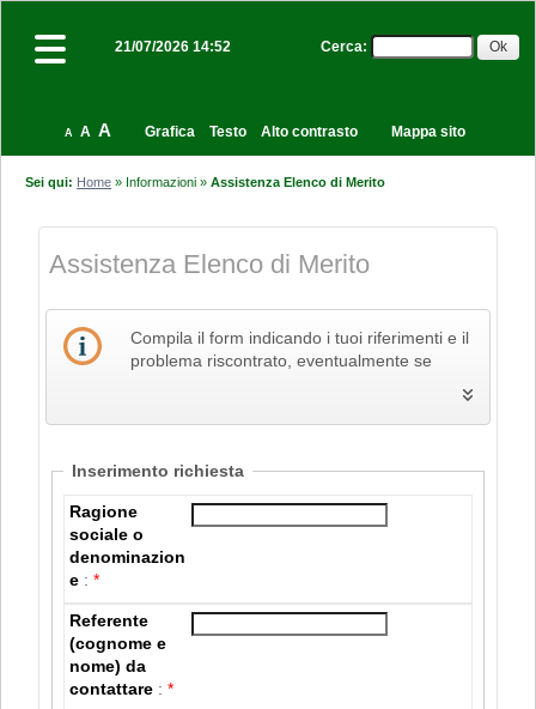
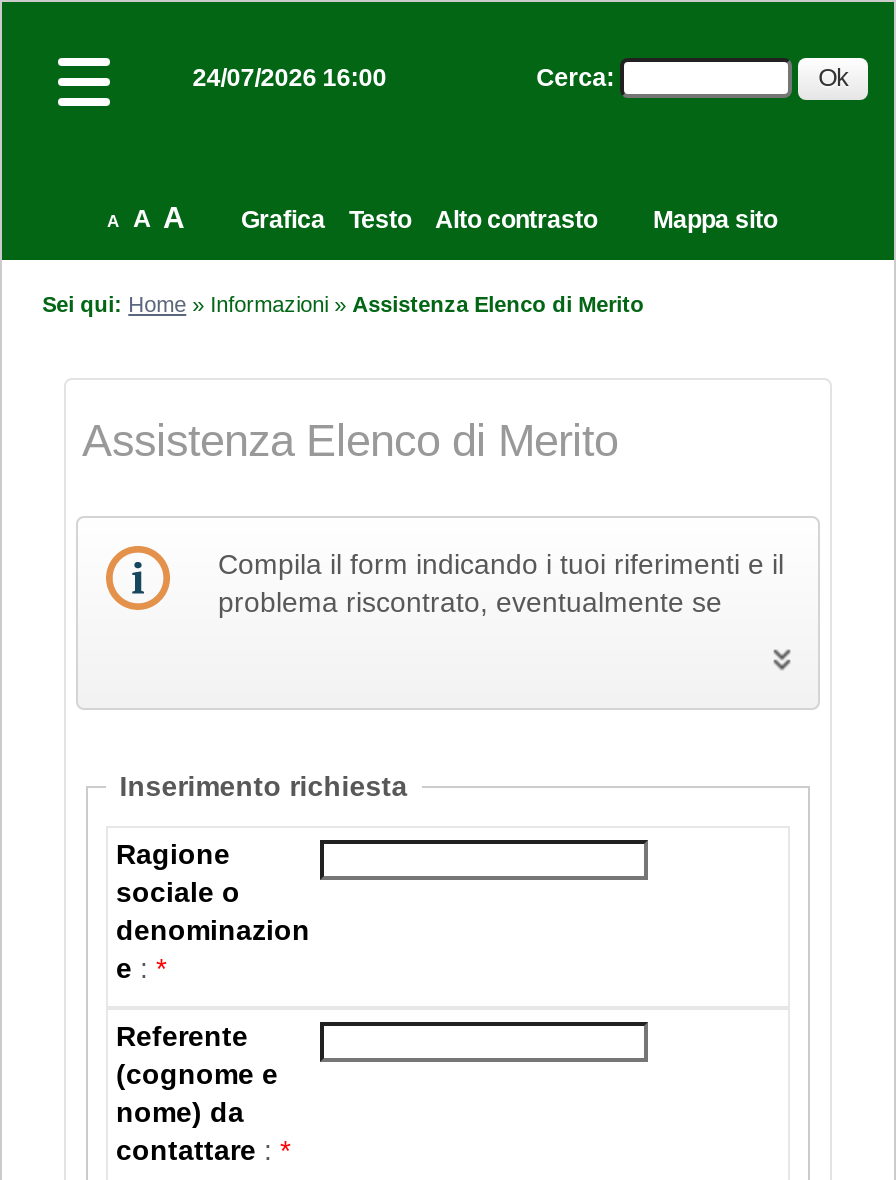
- 21/07/2026 14:52
+ 24/07/2026 16:00
